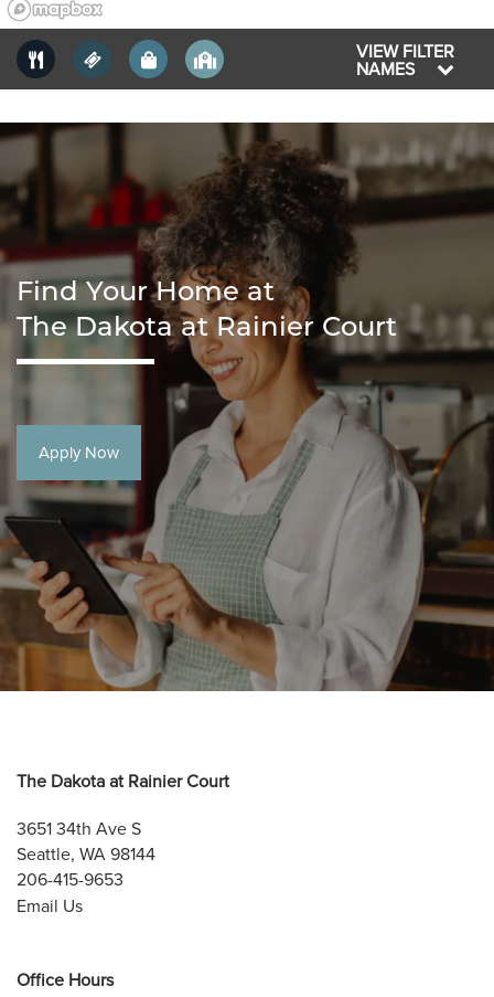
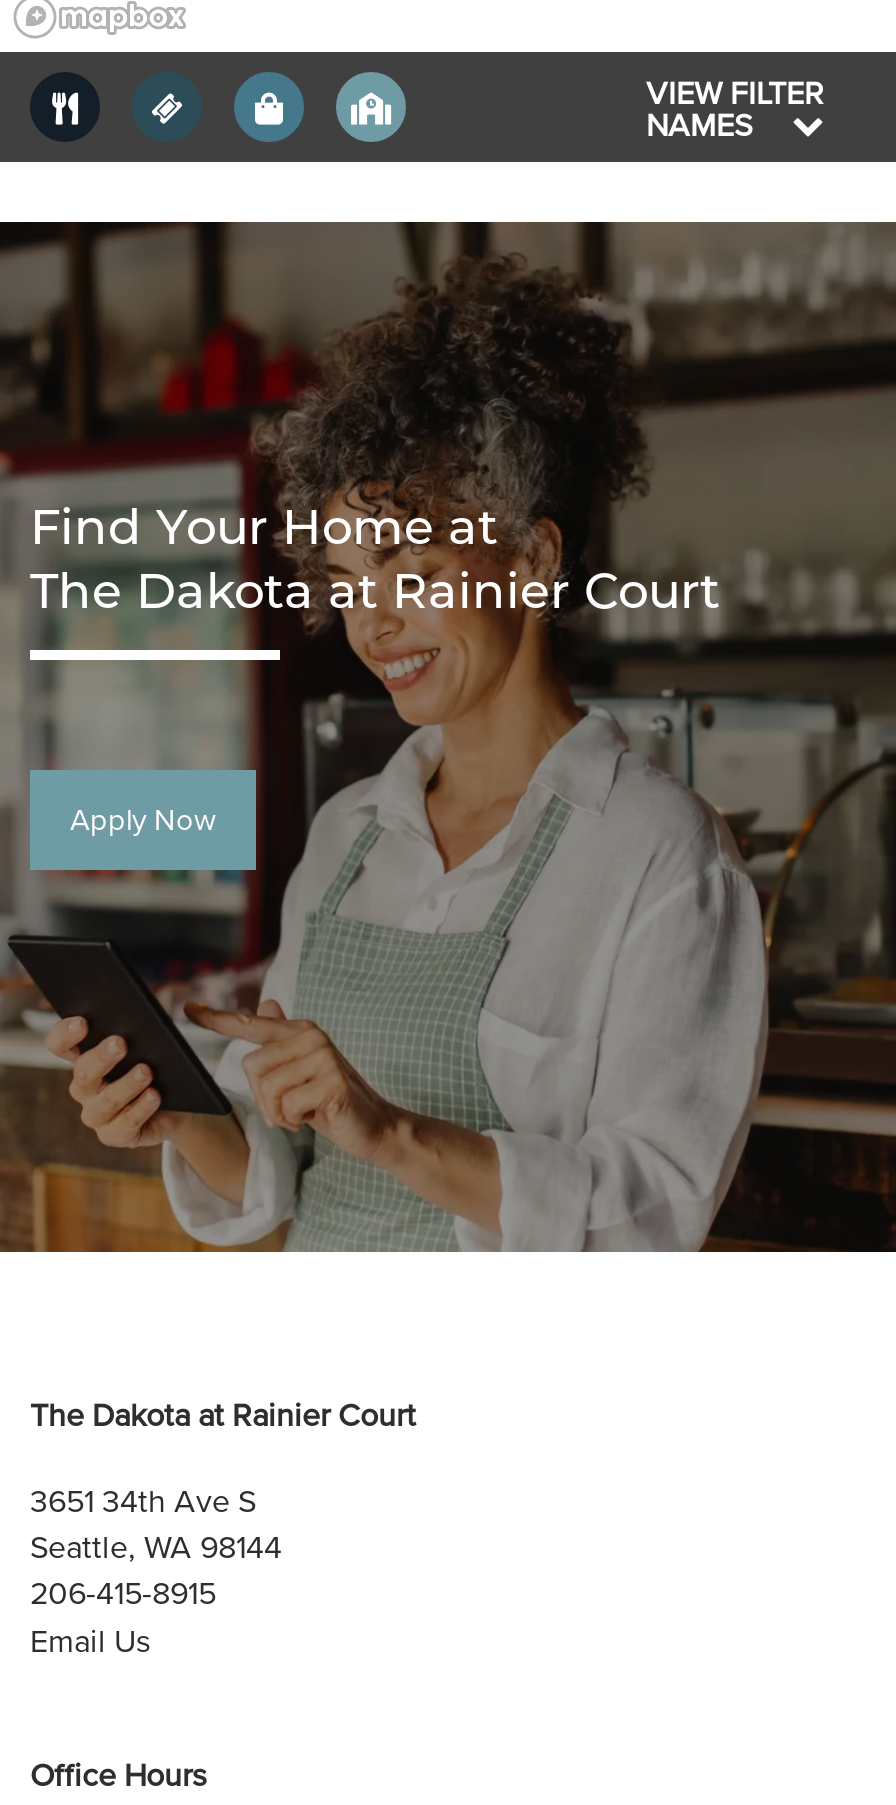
- 206-415-9653
+ 206-415-8915
